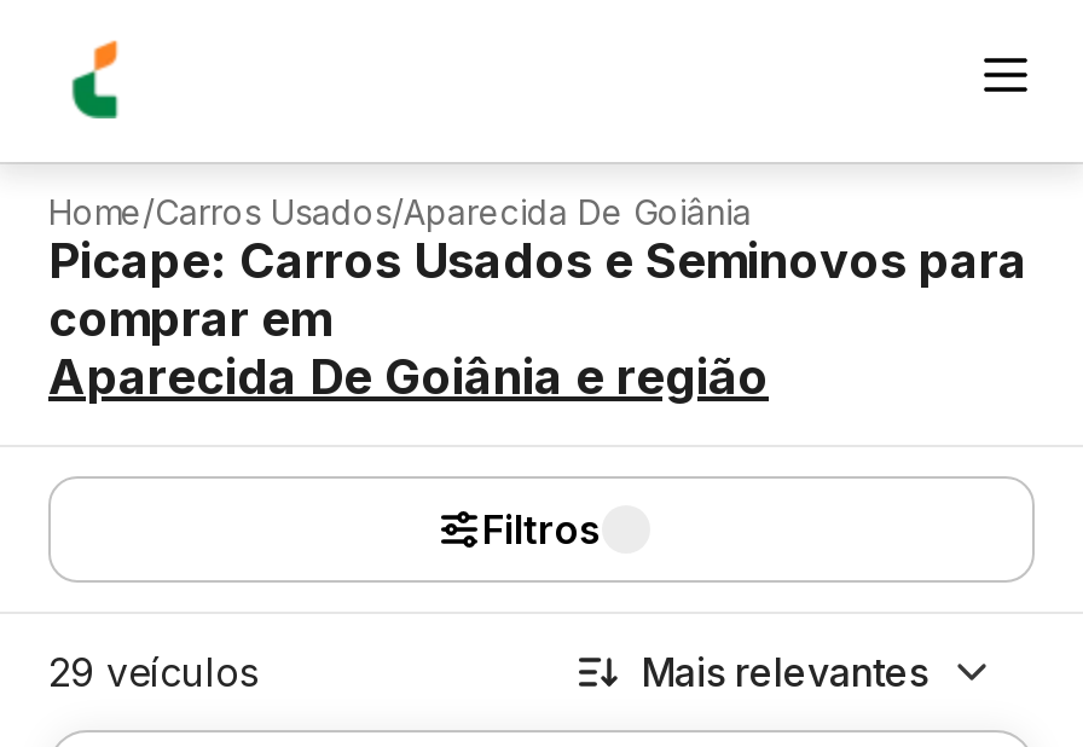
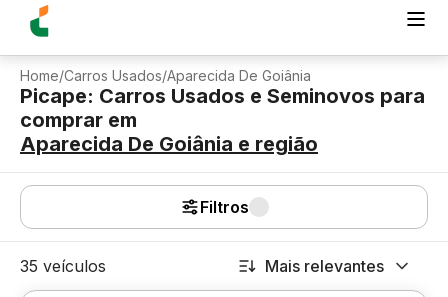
- 29 veículos
+ 35 veículos
